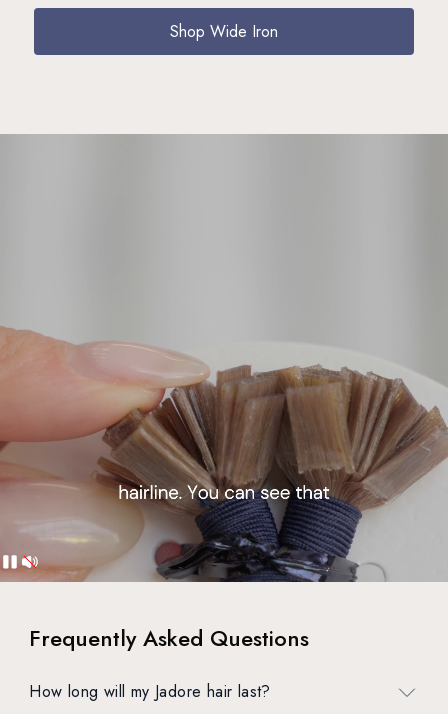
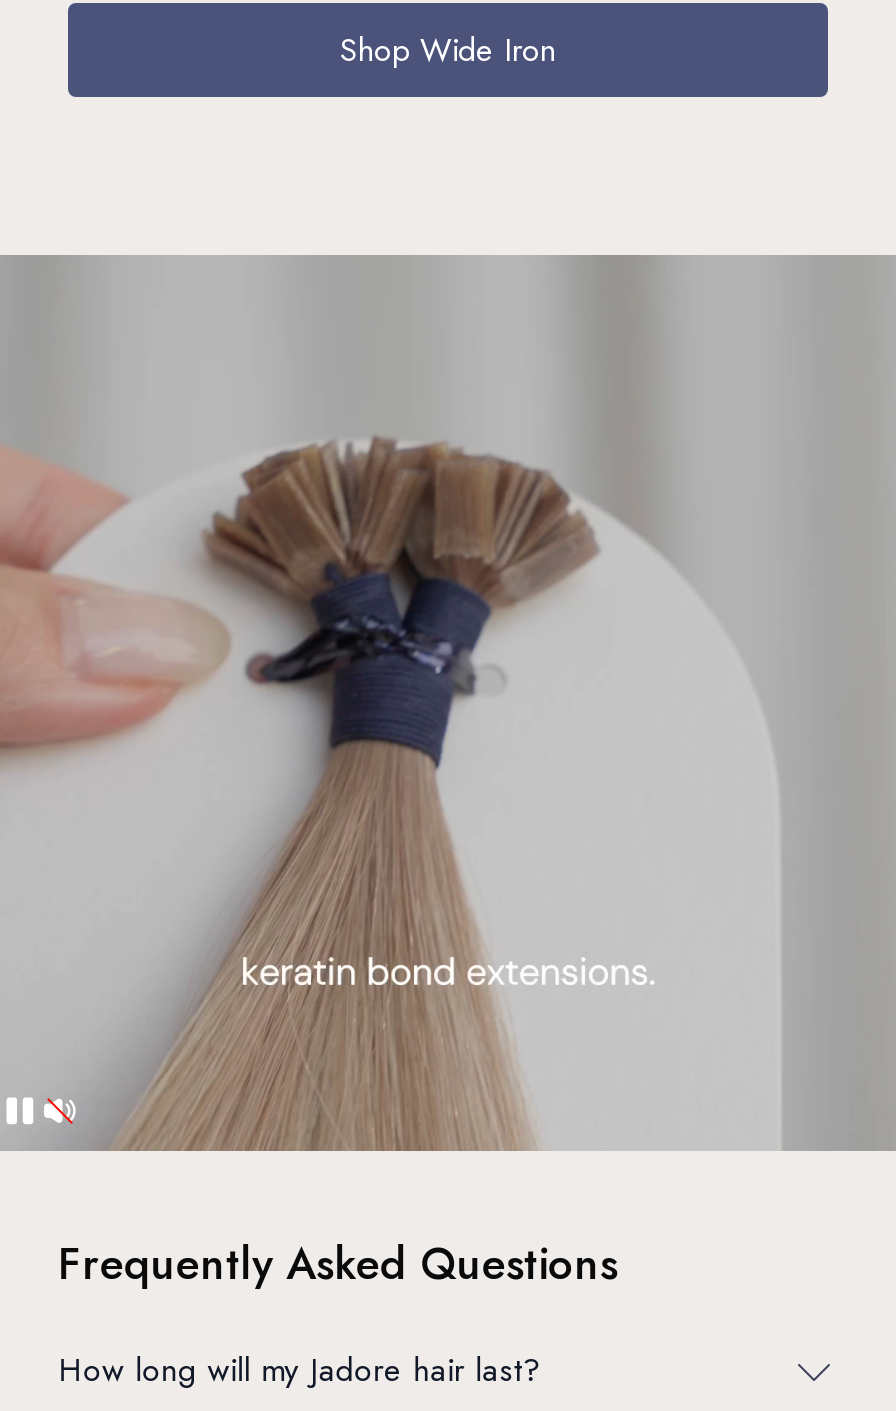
- [image]
+ [image]
